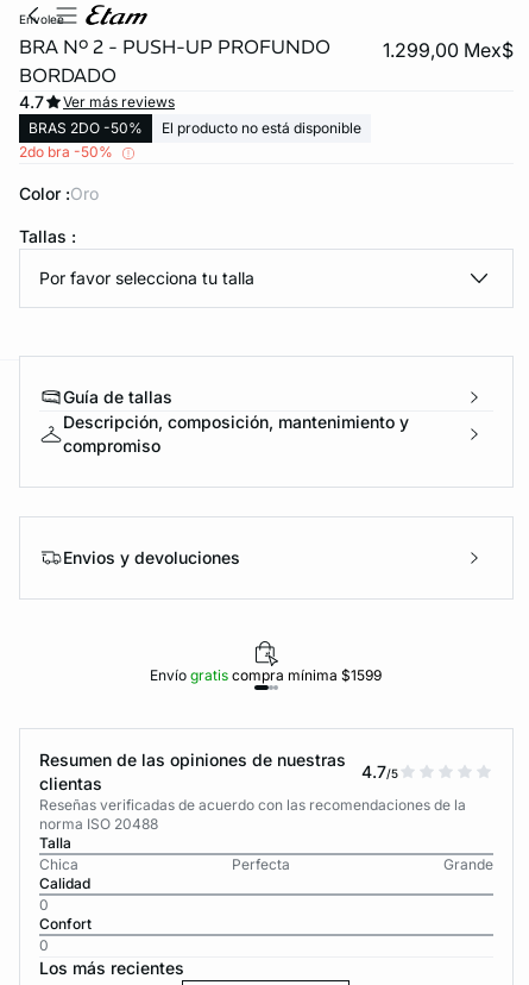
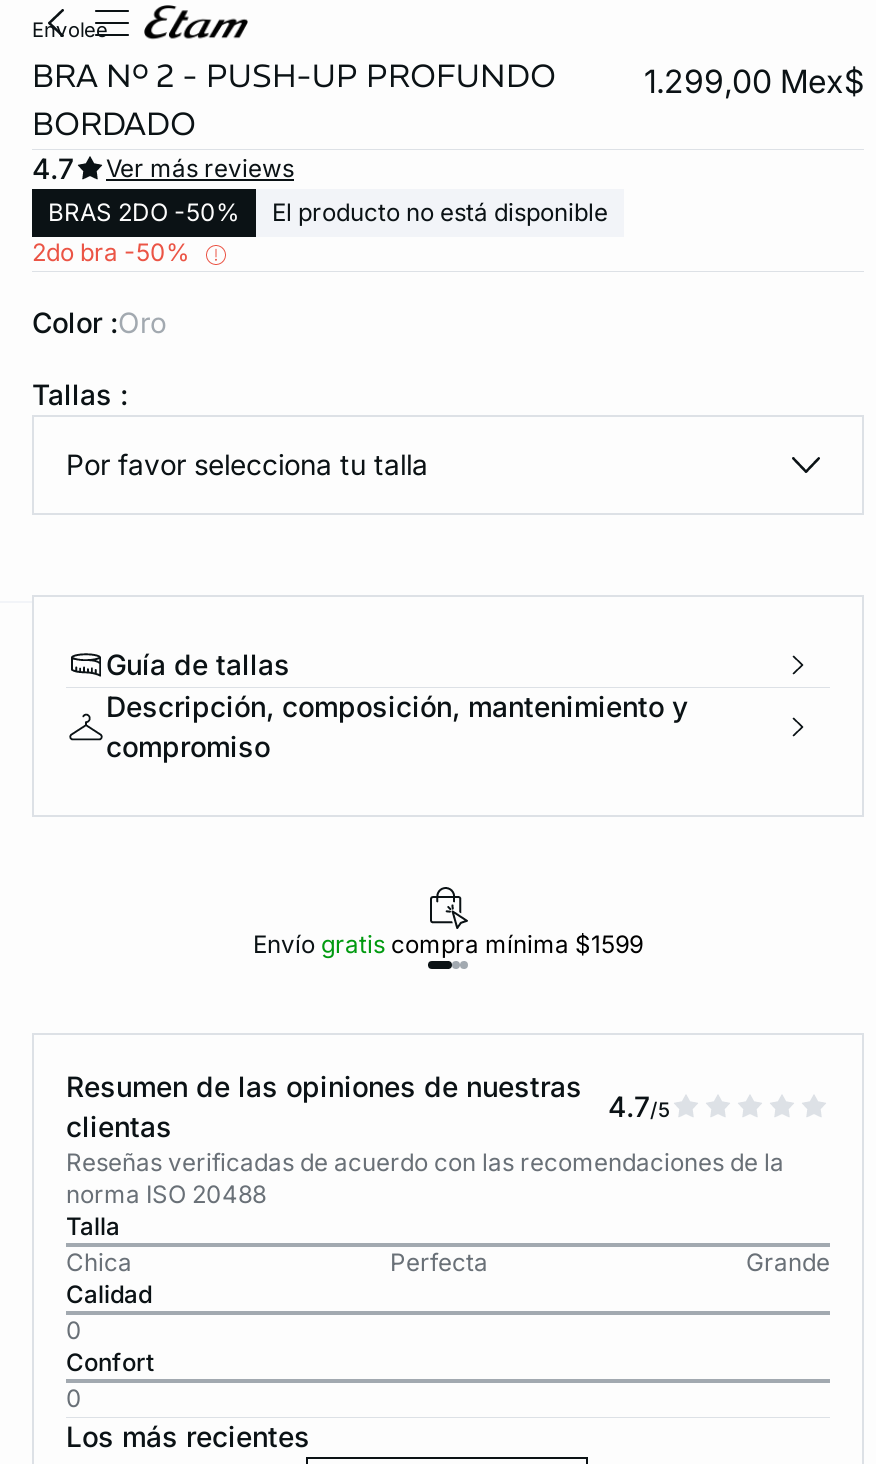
- Envios y devoluciones
